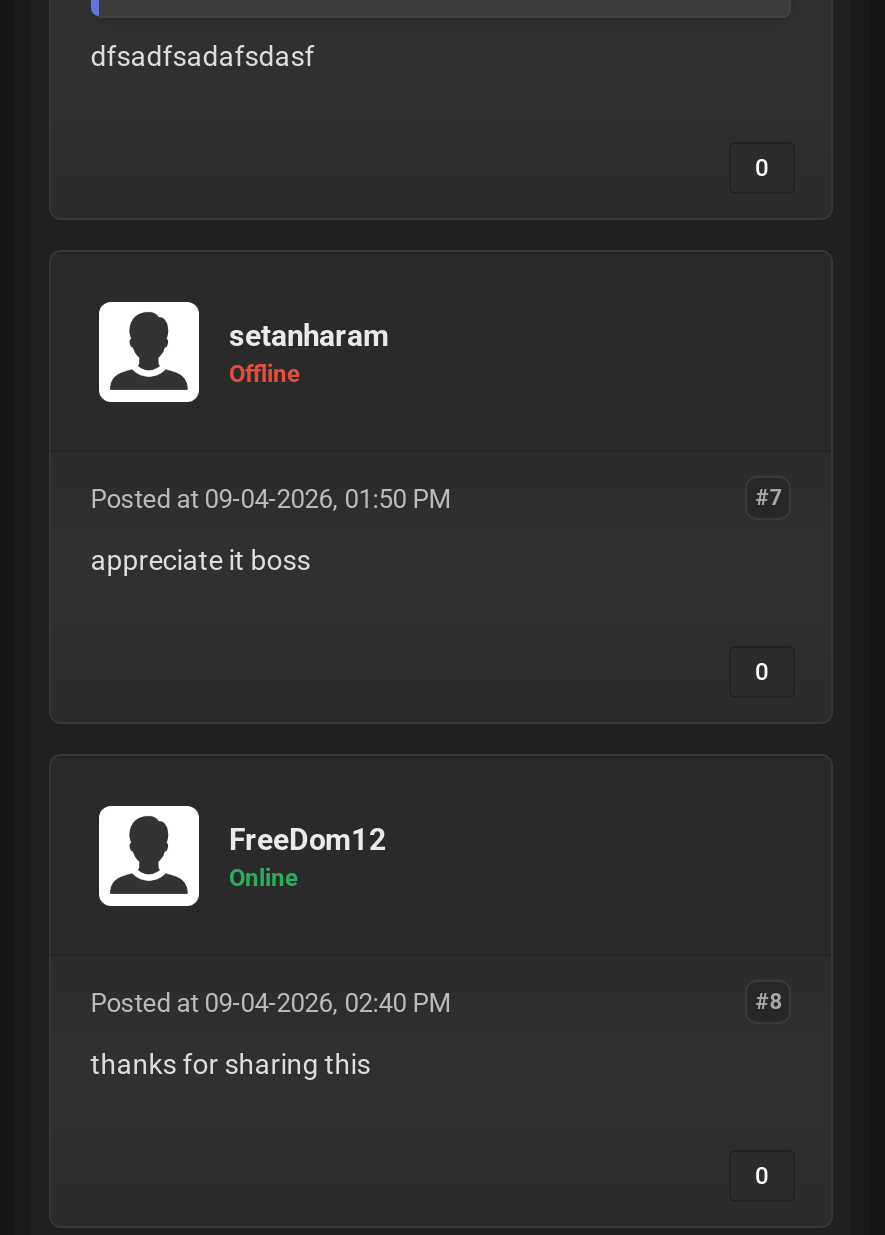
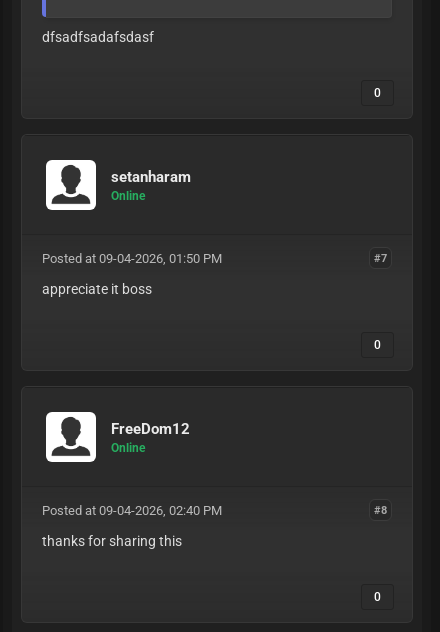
- Offline
+ Online
